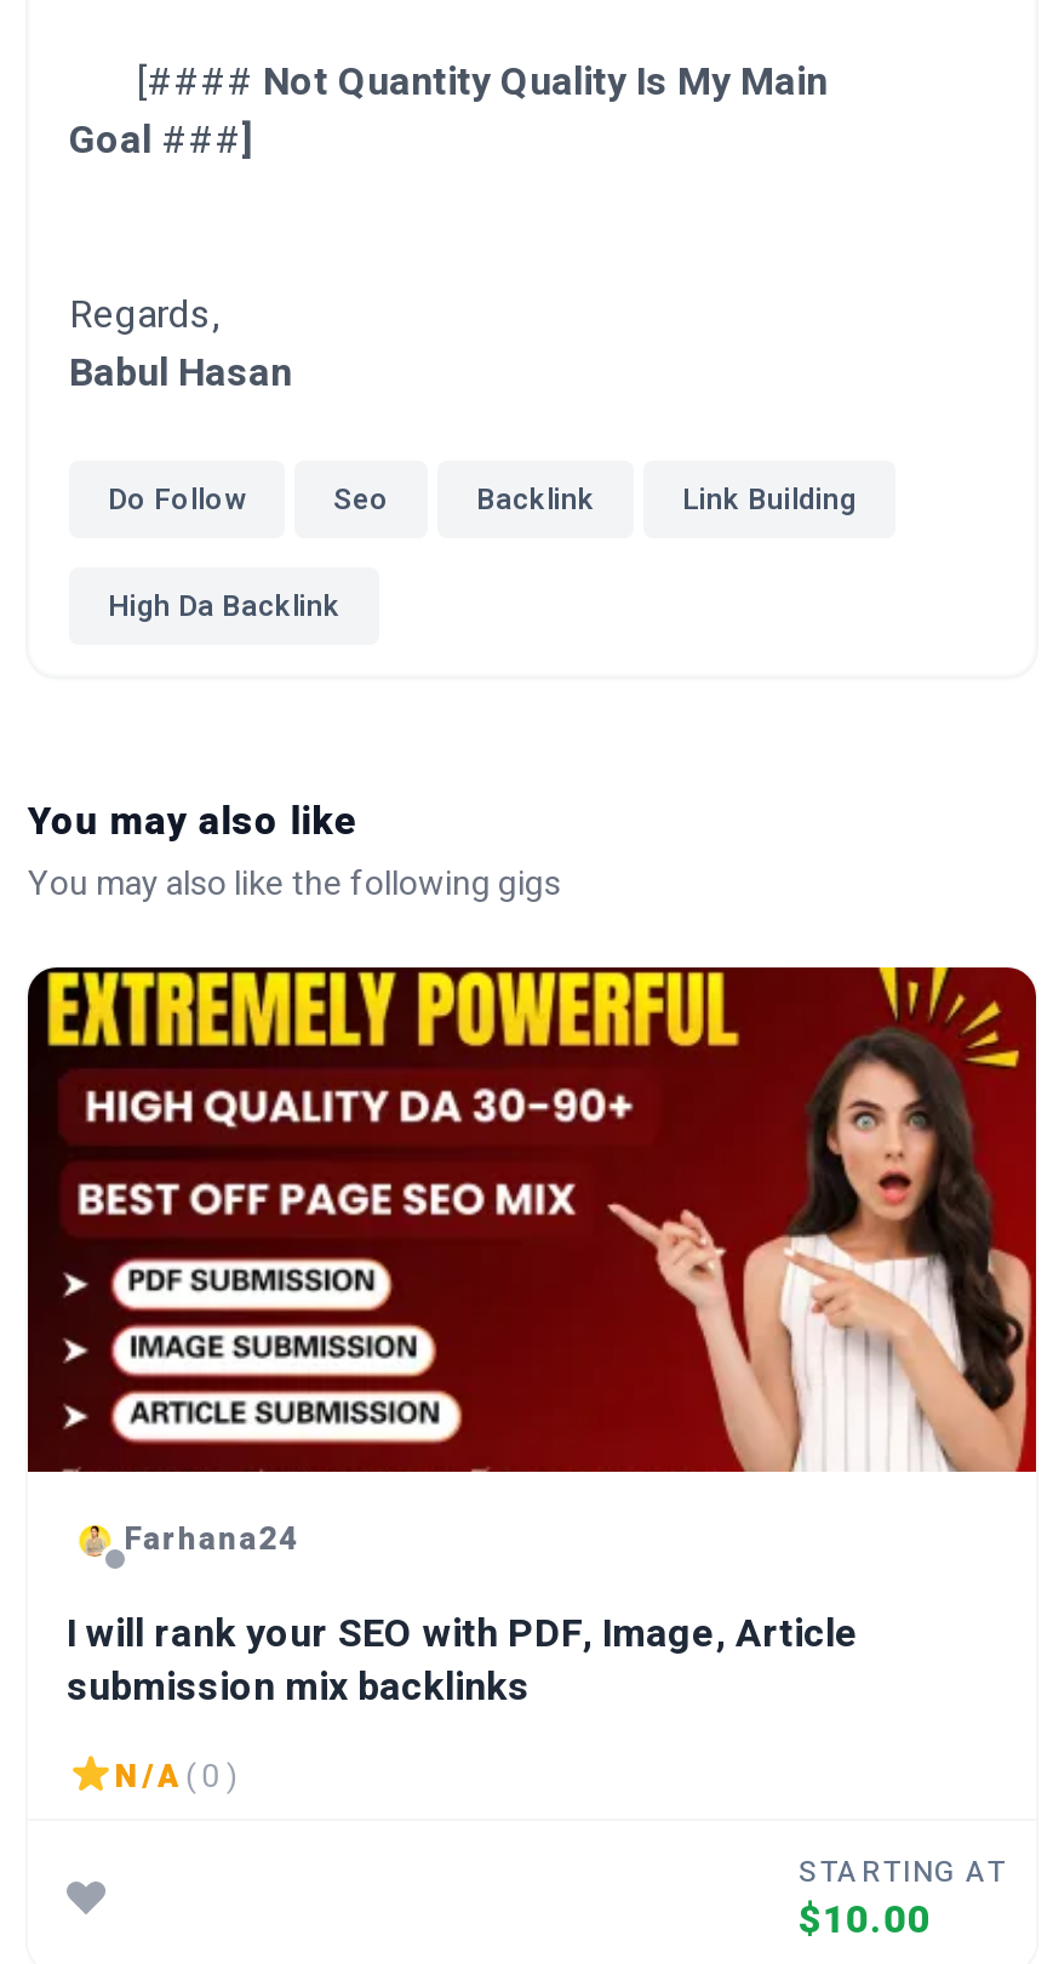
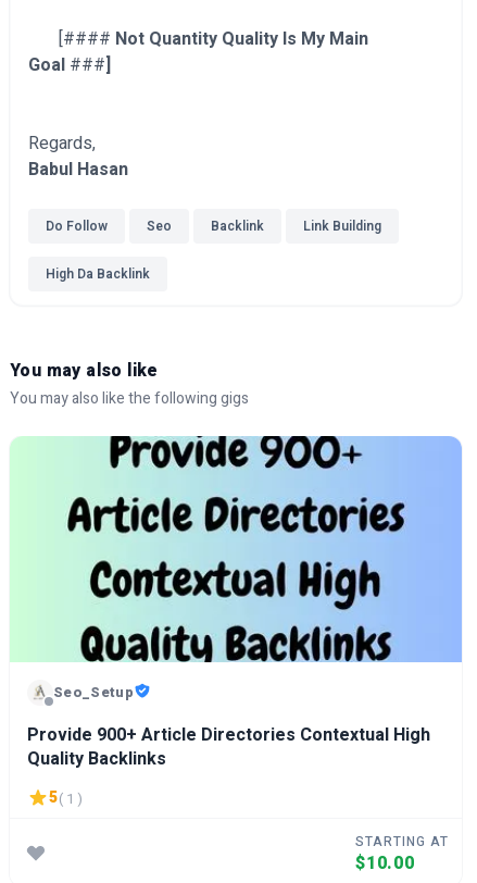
- [image]
- Farhana24
+ [image]
+ Seo_Setup

- I will rank your SEO with PDF, Image, Article
- submission mix backlinks
+ Provide 900+ Article Directories Contextual High
+ Quality Backlinks

- N/A ( 0 )
+ 5 ( 1 )
